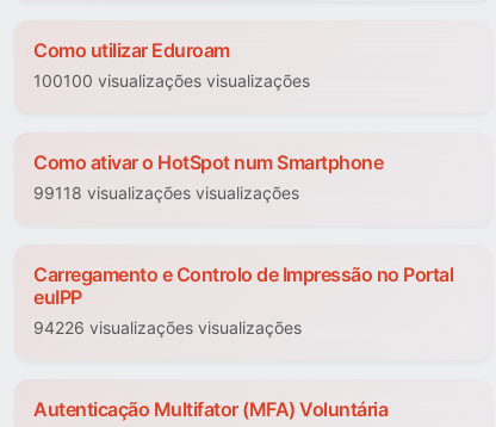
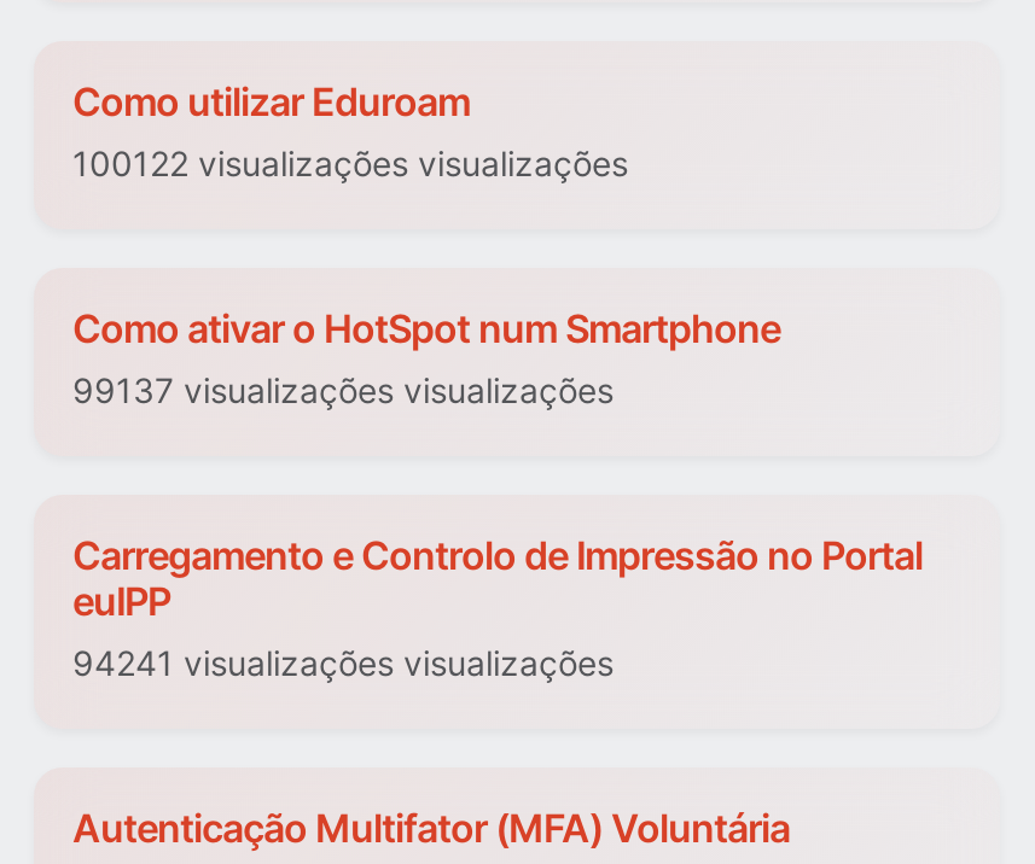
- 100100 visualizações visualizações
+ 100122 visualizações visualizações

- 99118 visualizações visualizações
+ 99137 visualizações visualizações

- 94226 visualizações visualizações
+ 94241 visualizações visualizações
